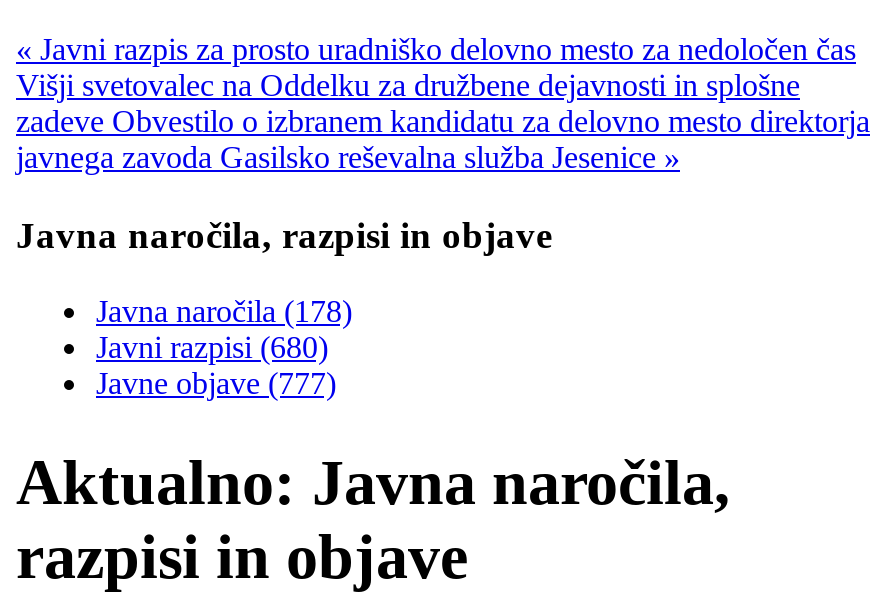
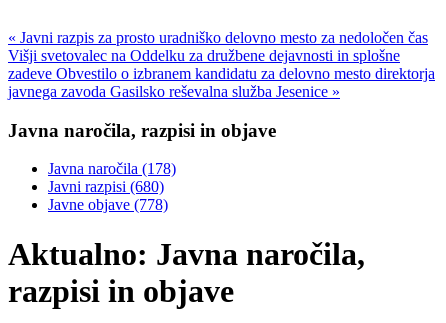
- Javne objave (777)
+ Javne objave (778)
